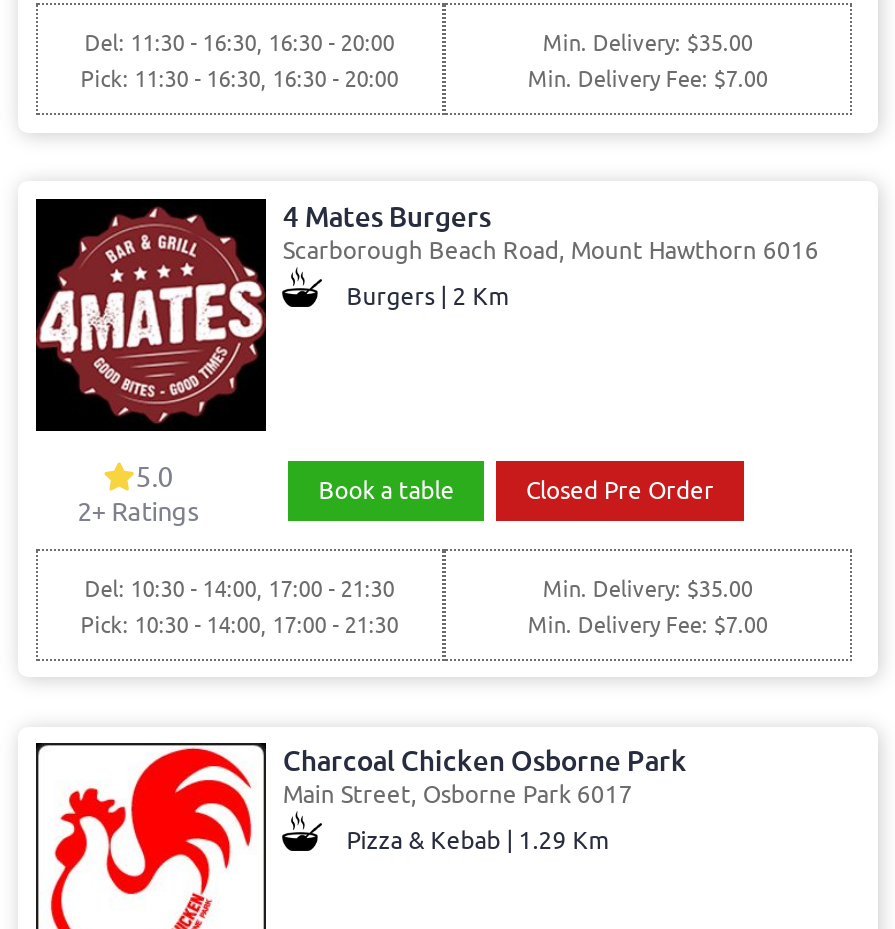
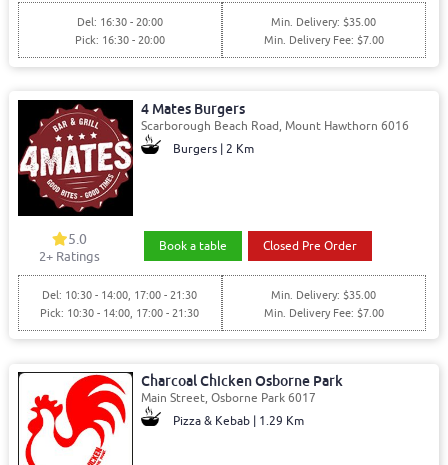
- Del: 11:30 - 16:30, 16:30 - 20:00
- Pick: 11:30 - 16:30, 16:30 - 20:00
+ Del: 16:30 - 20:00
+ Pick: 16:30 - 20:00
